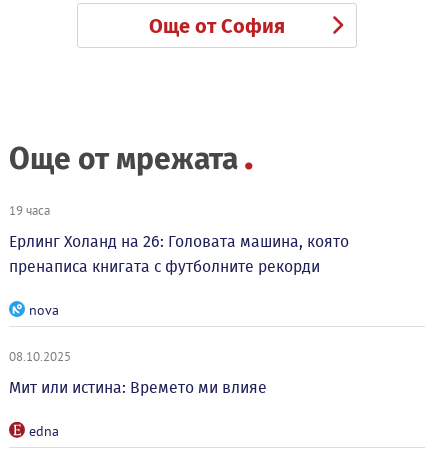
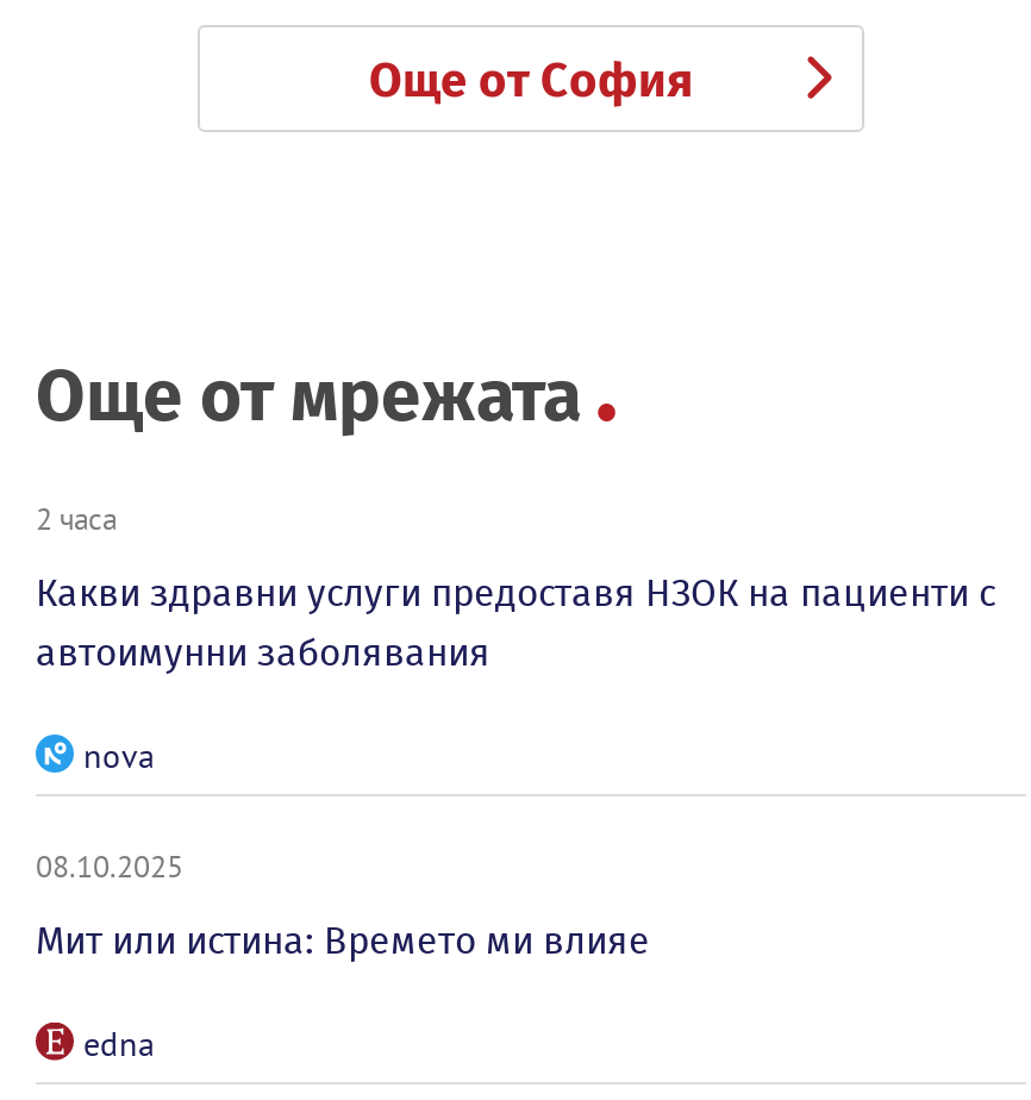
- 19 часа
+ 2 часа

- Ерлинг Холанд на 26: Головата машина, която
- пренаписа книгата с футболните рекорди
+ Какви здравни услуги предоставя НЗОК на пациенти с
+ автоимунни заболявания
